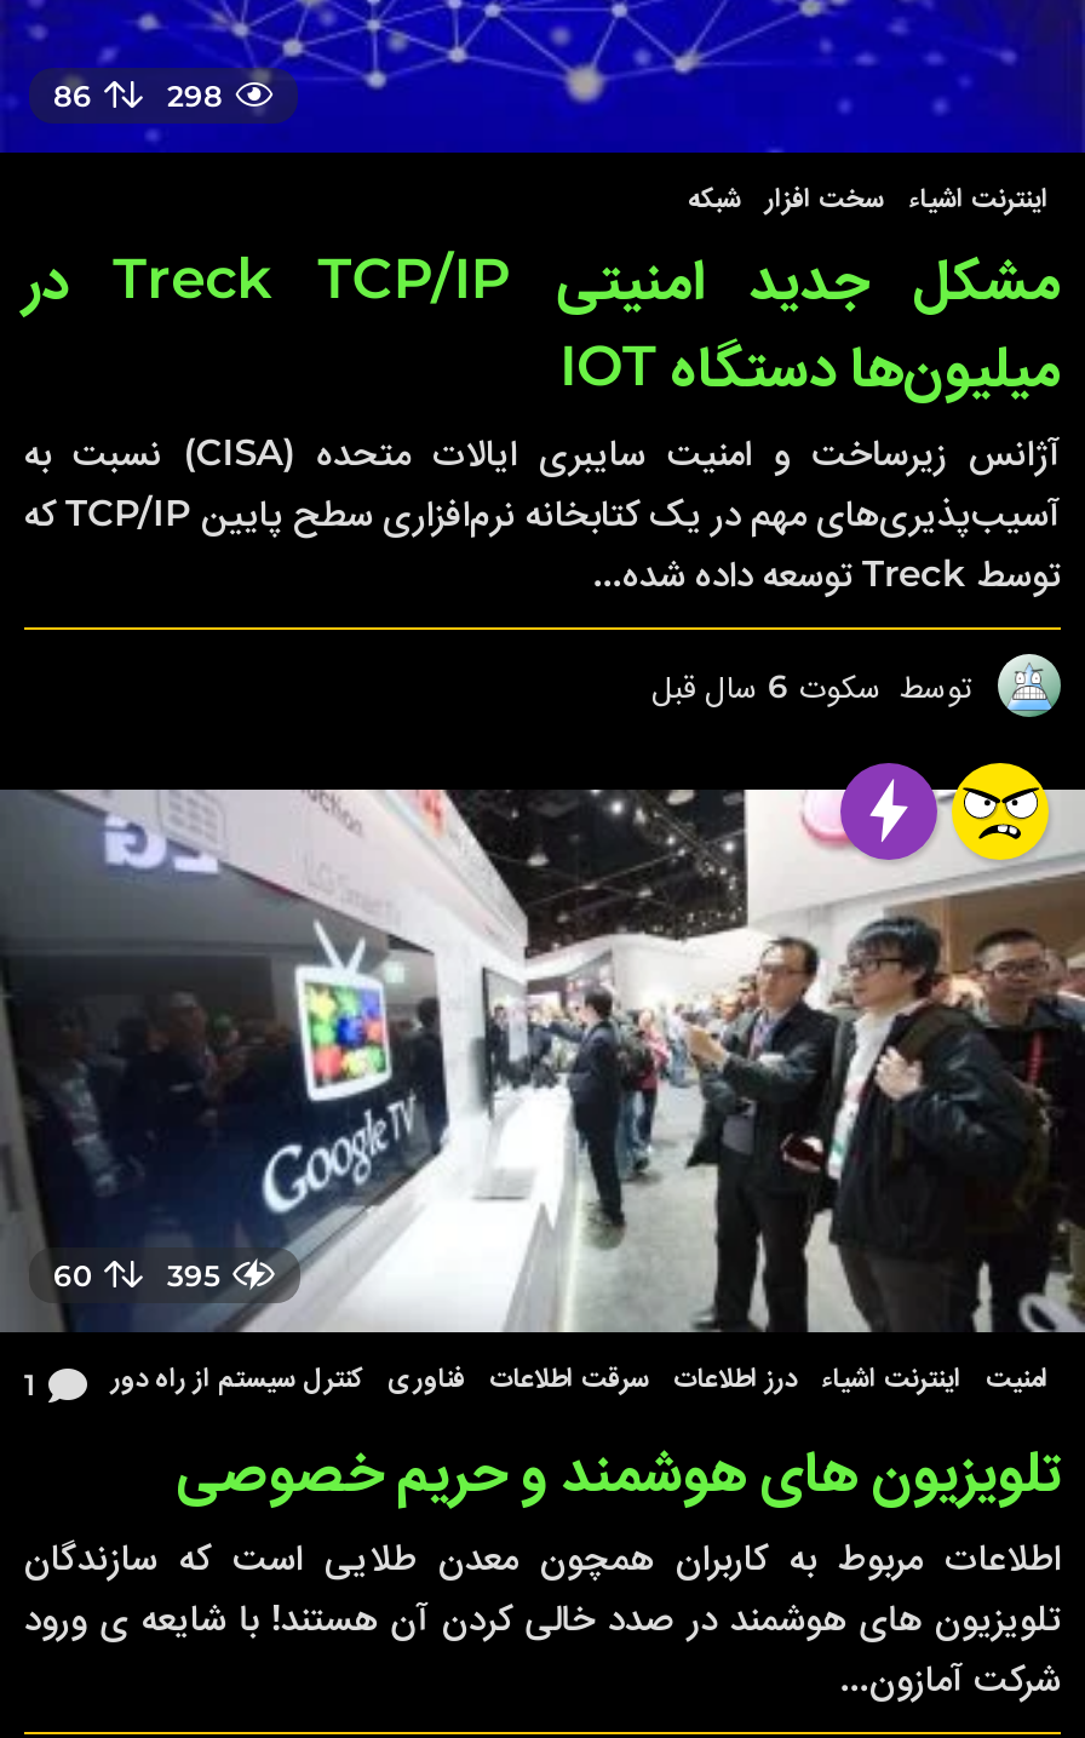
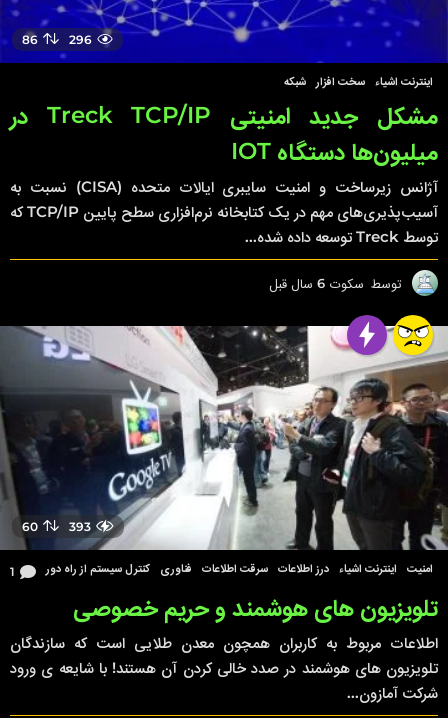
- 298
+ 296

- 395
+ 393
